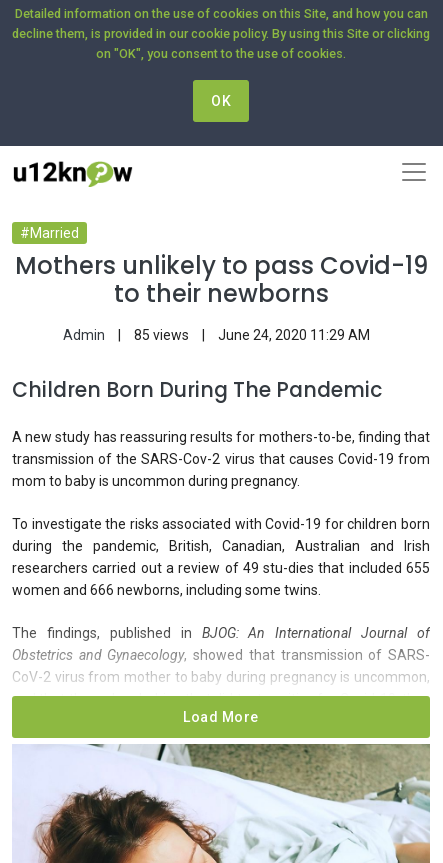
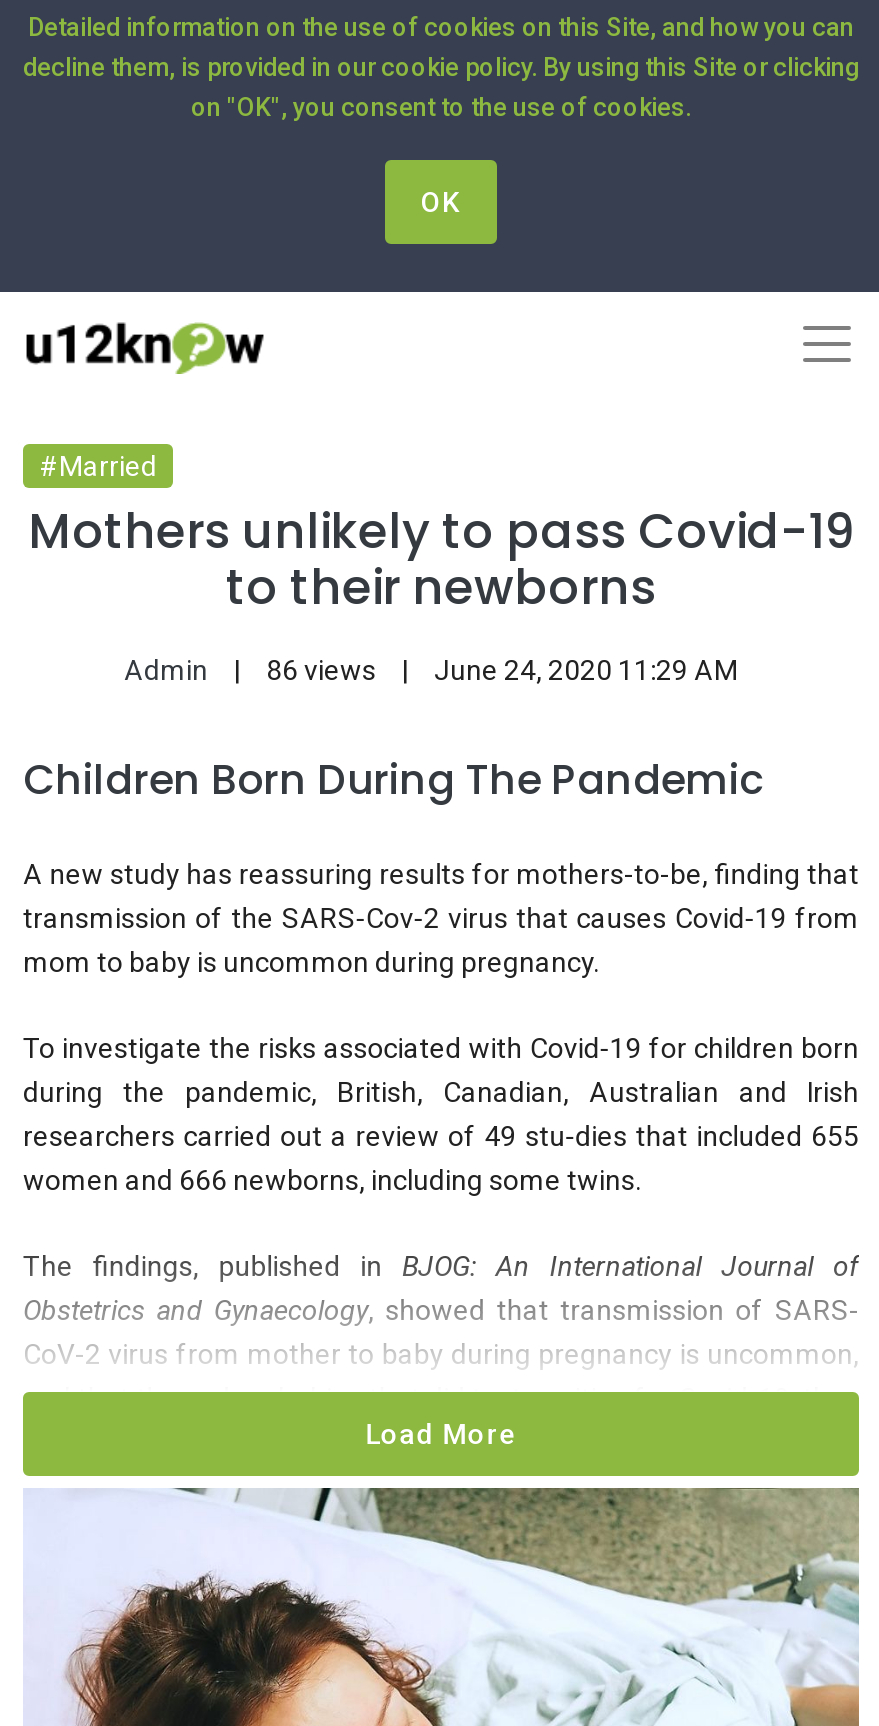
- 85 views
+ 86 views
